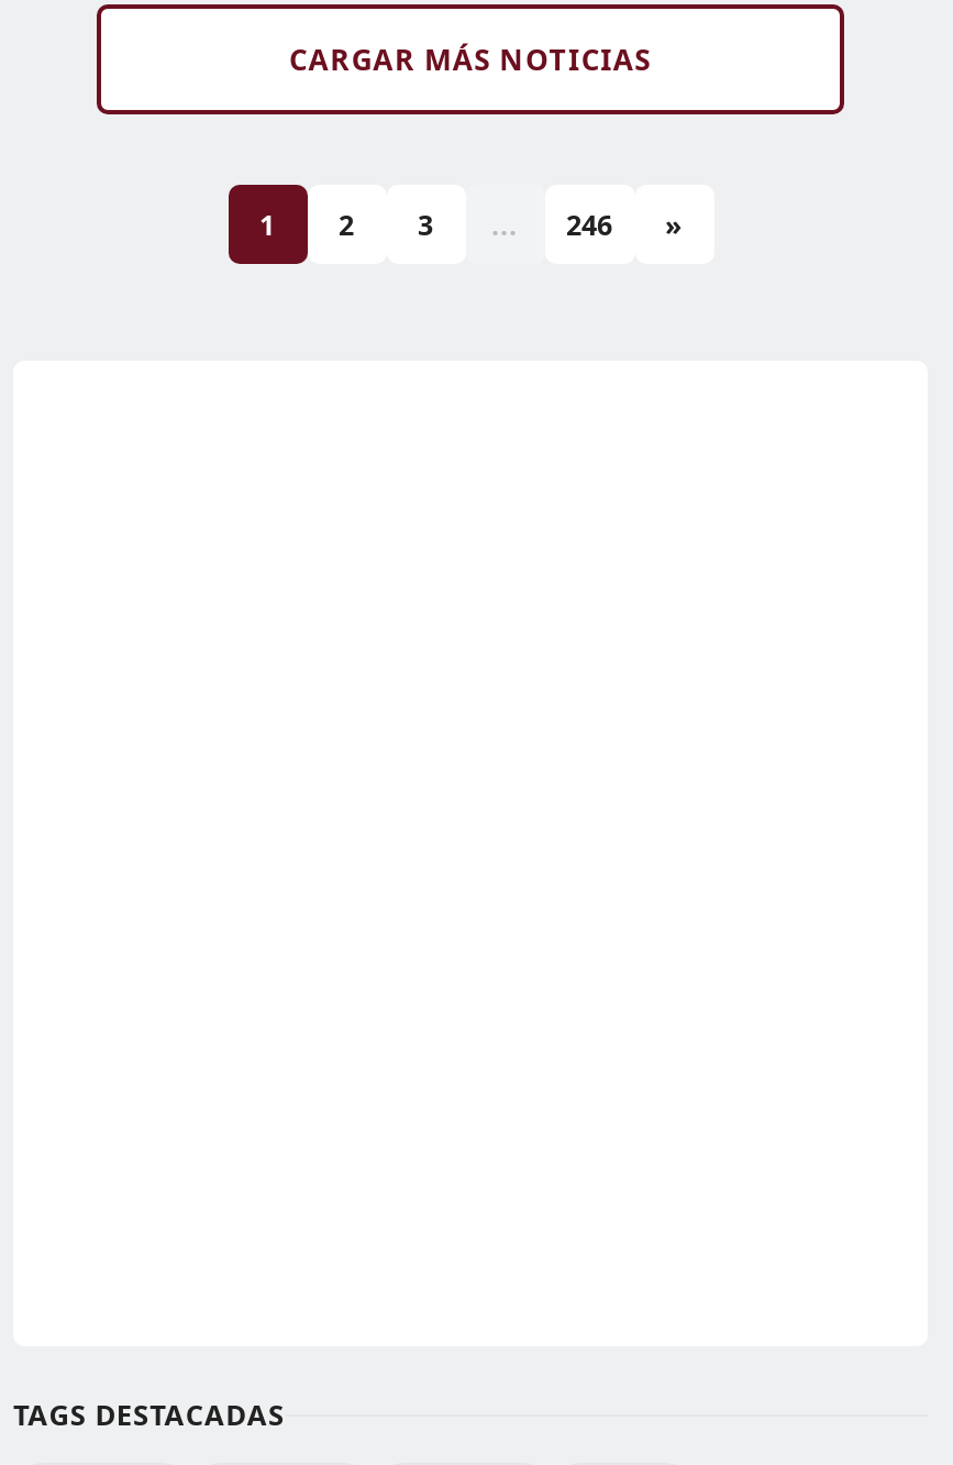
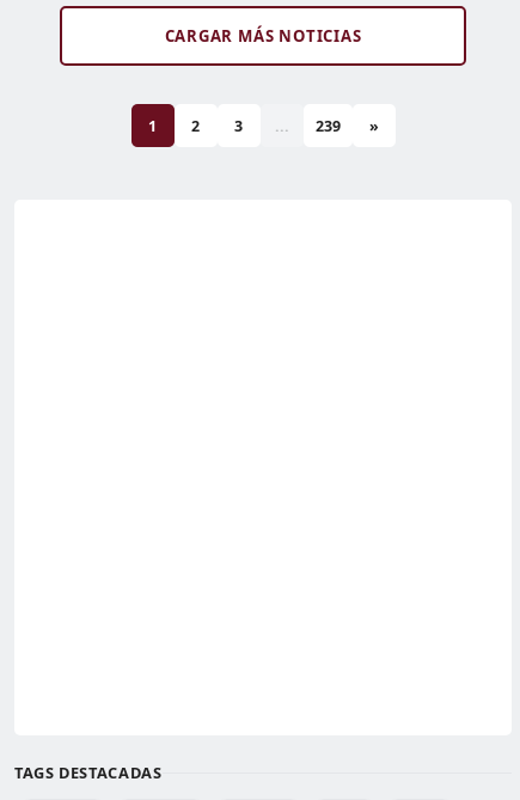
- 246
+ 239
